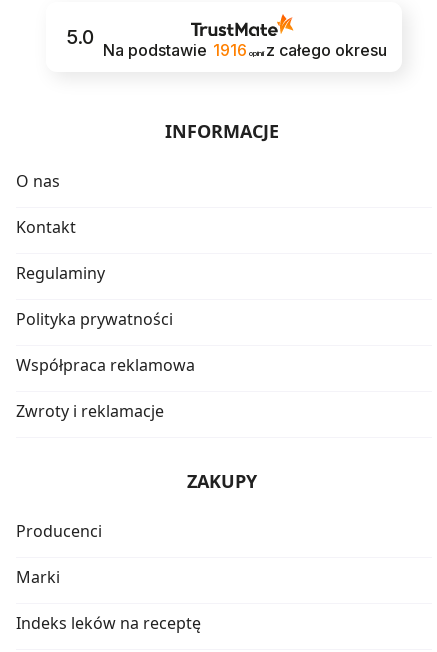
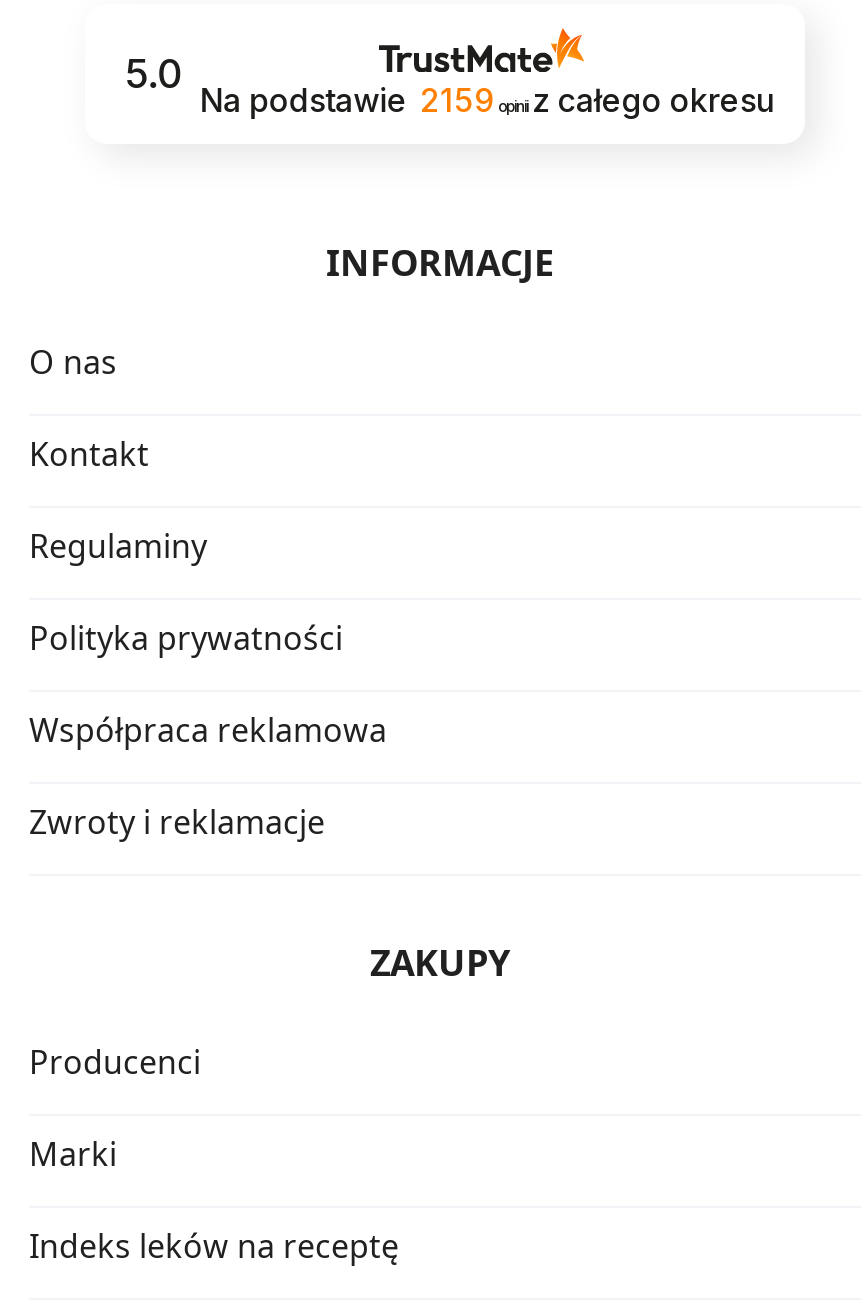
- Na podstawie 1916 opiniiz całego okresu
+ Na podstawie 2159 opiniiz całego okresu
